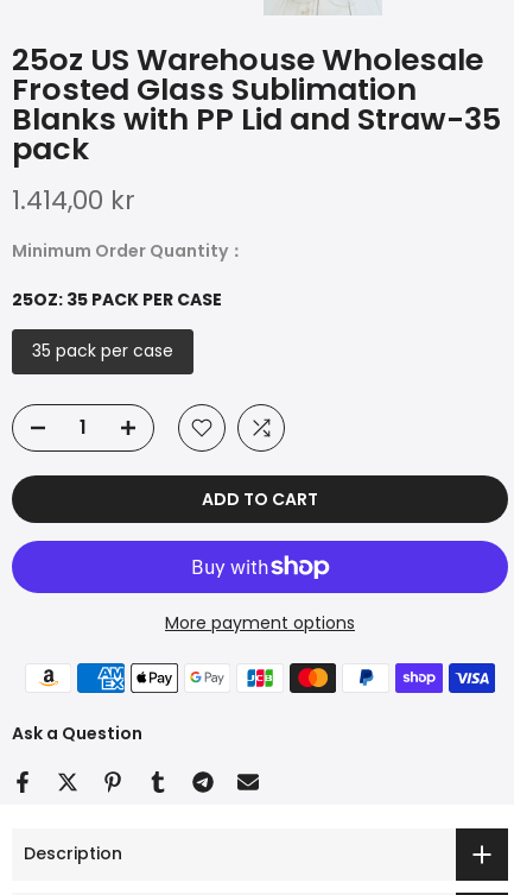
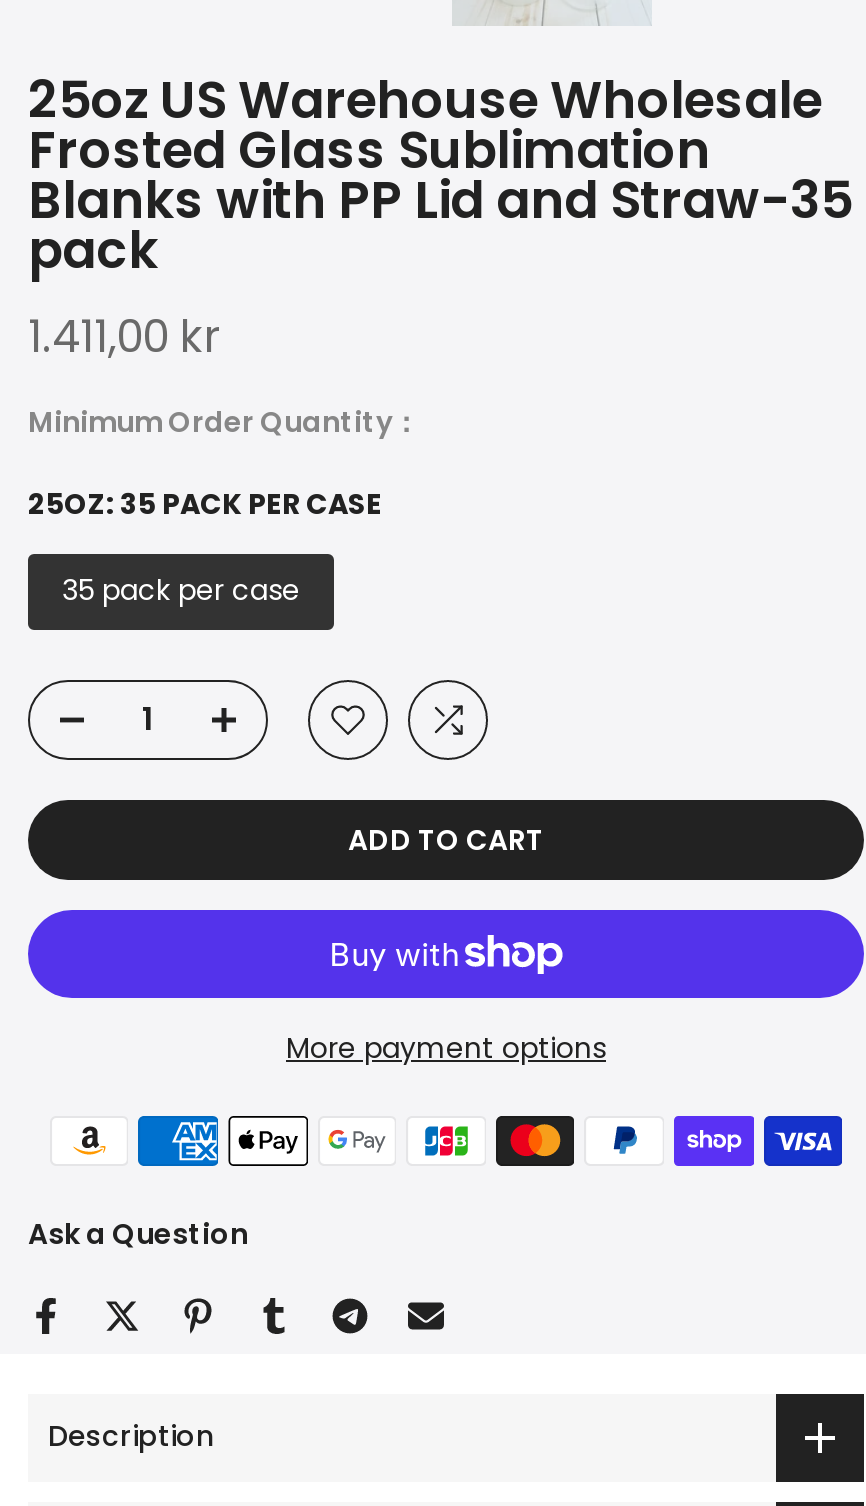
- 1.414,00 kr
+ 1.411,00 kr
